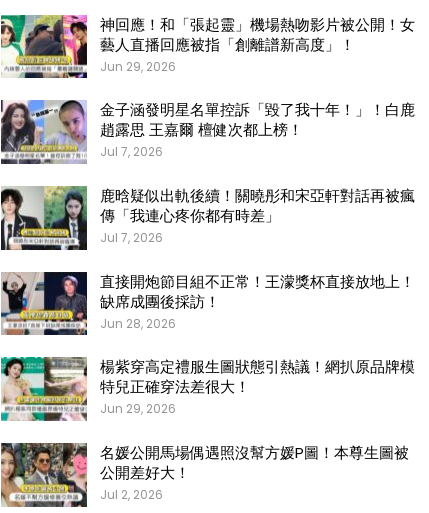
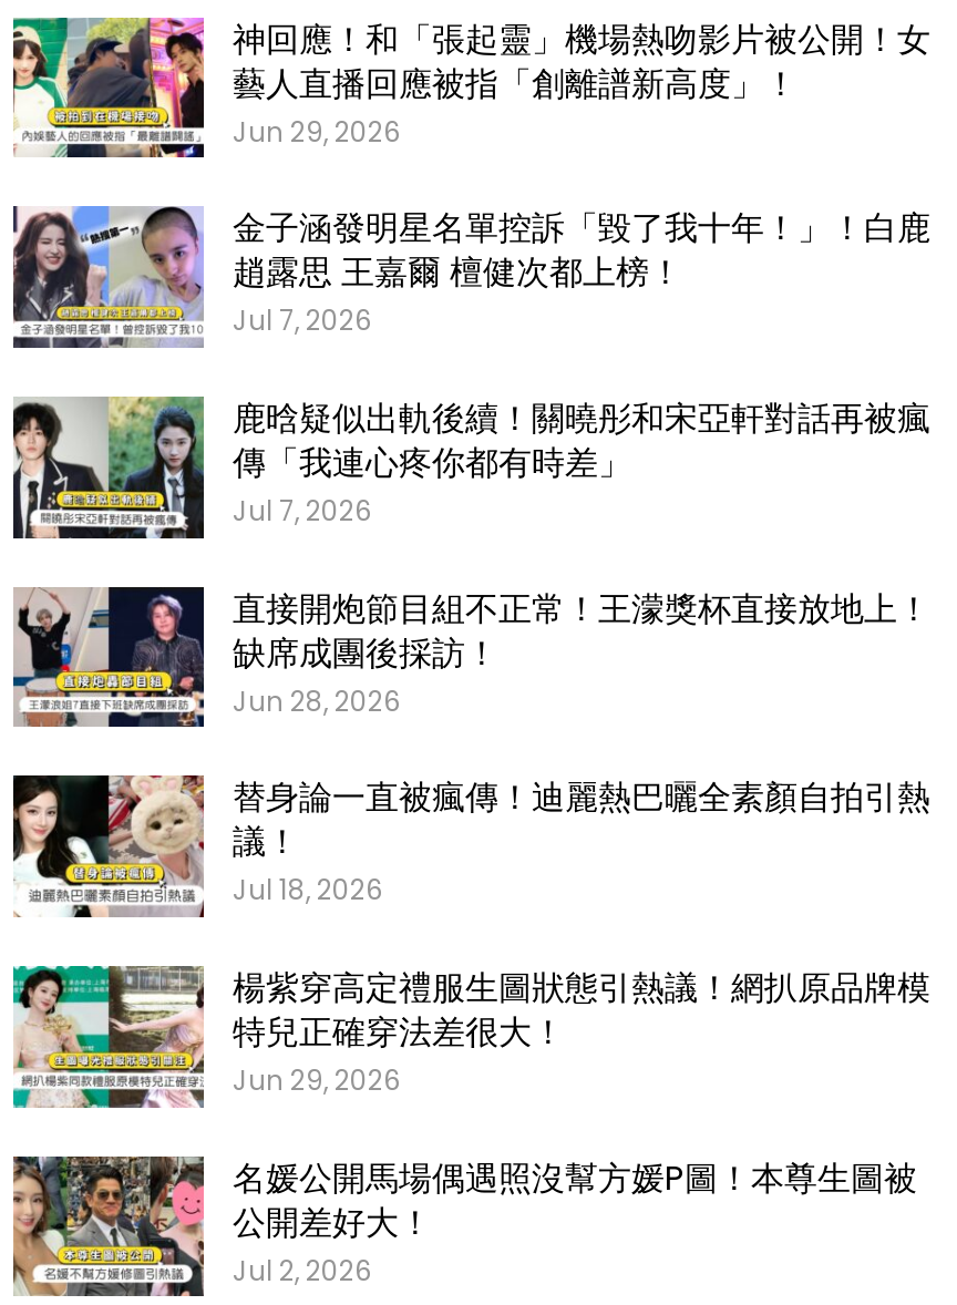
+ [image]
+ 替身論一直被瘋傳！迪麗熱巴曬全素顏自拍引熱
+ 議！
+ Jul 18, 2026
